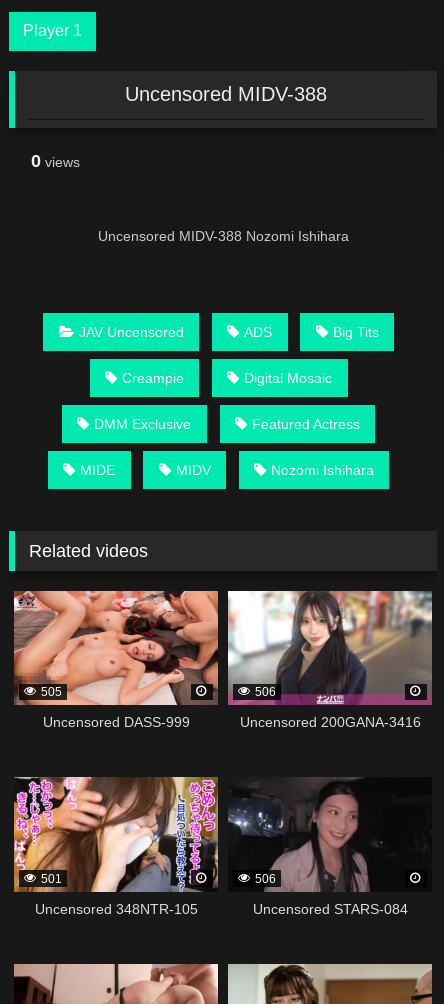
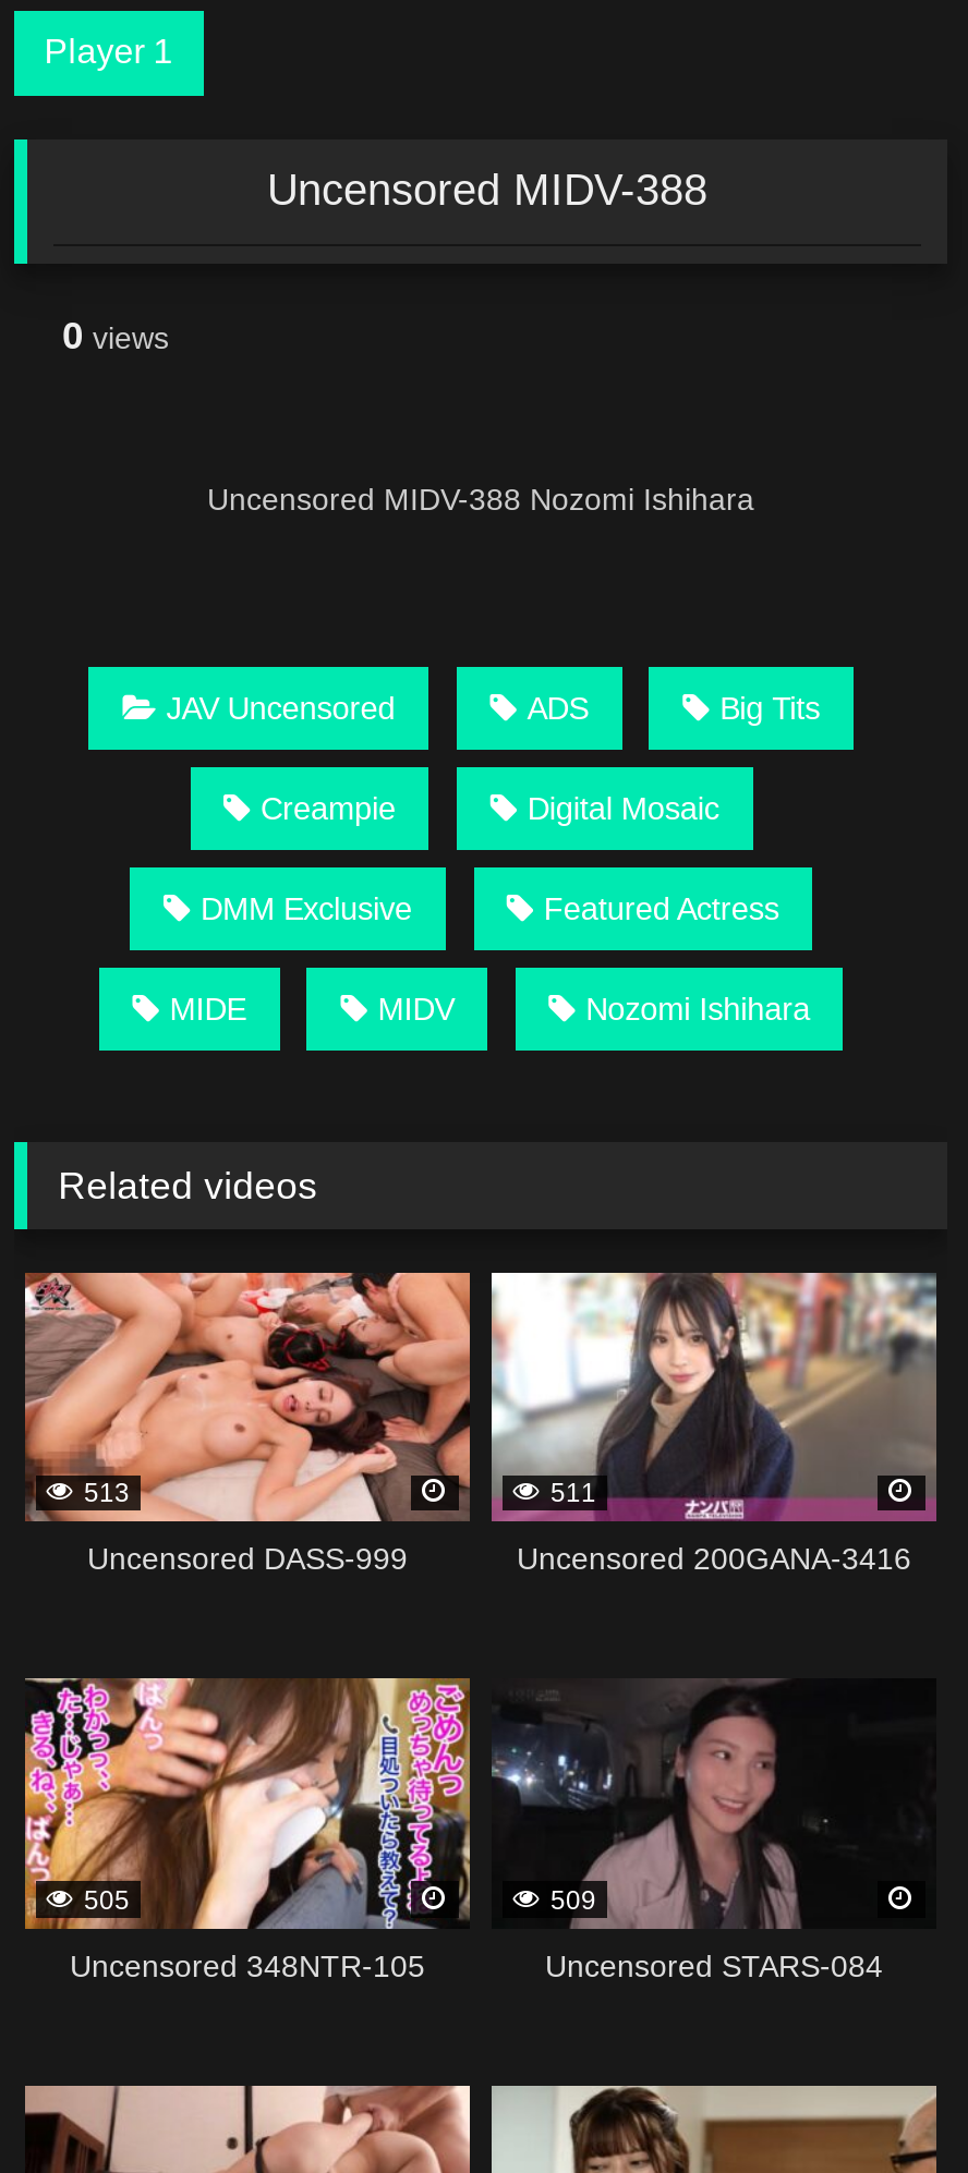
- 505
+ 513

- 506
+ 511

- 501
+ 505

- 506
+ 509
